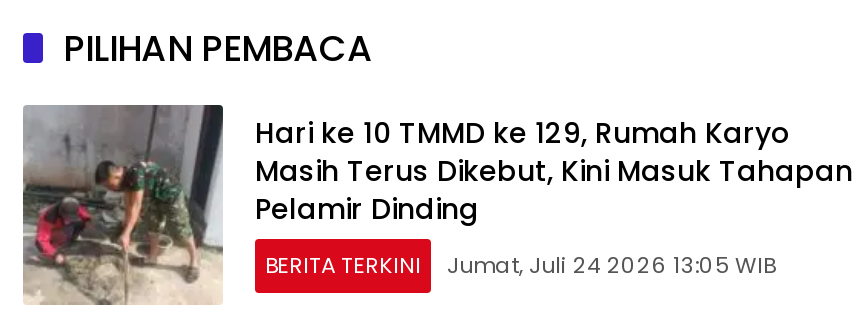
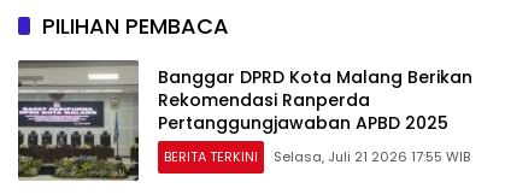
- [image]
- Hari ke 10 TMMD ke 129, Rumah Karyo
- Masih Terus Dikebut, Kini Masuk Tahapan
- Pelamir Dinding
+ [image]
+ Banggar DPRD Kota Malang Berikan
+ Rekomendasi Ranperda
+ Pertanggungjawaban APBD 2025

- Jumat, Juli 24 2026 13:05 WIB
+ Selasa, Juli 21 2026 17:55 WIB
